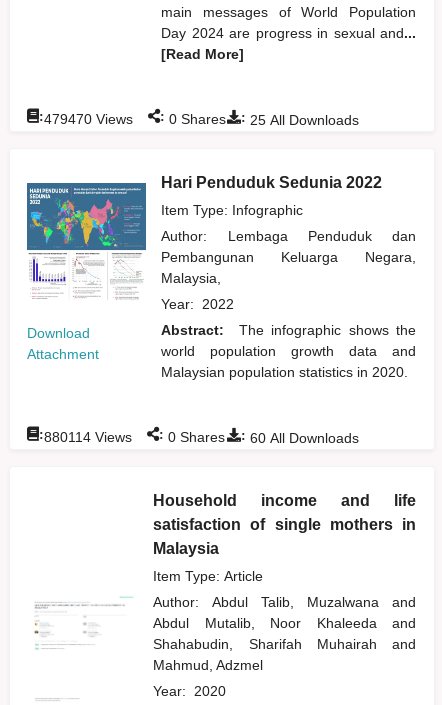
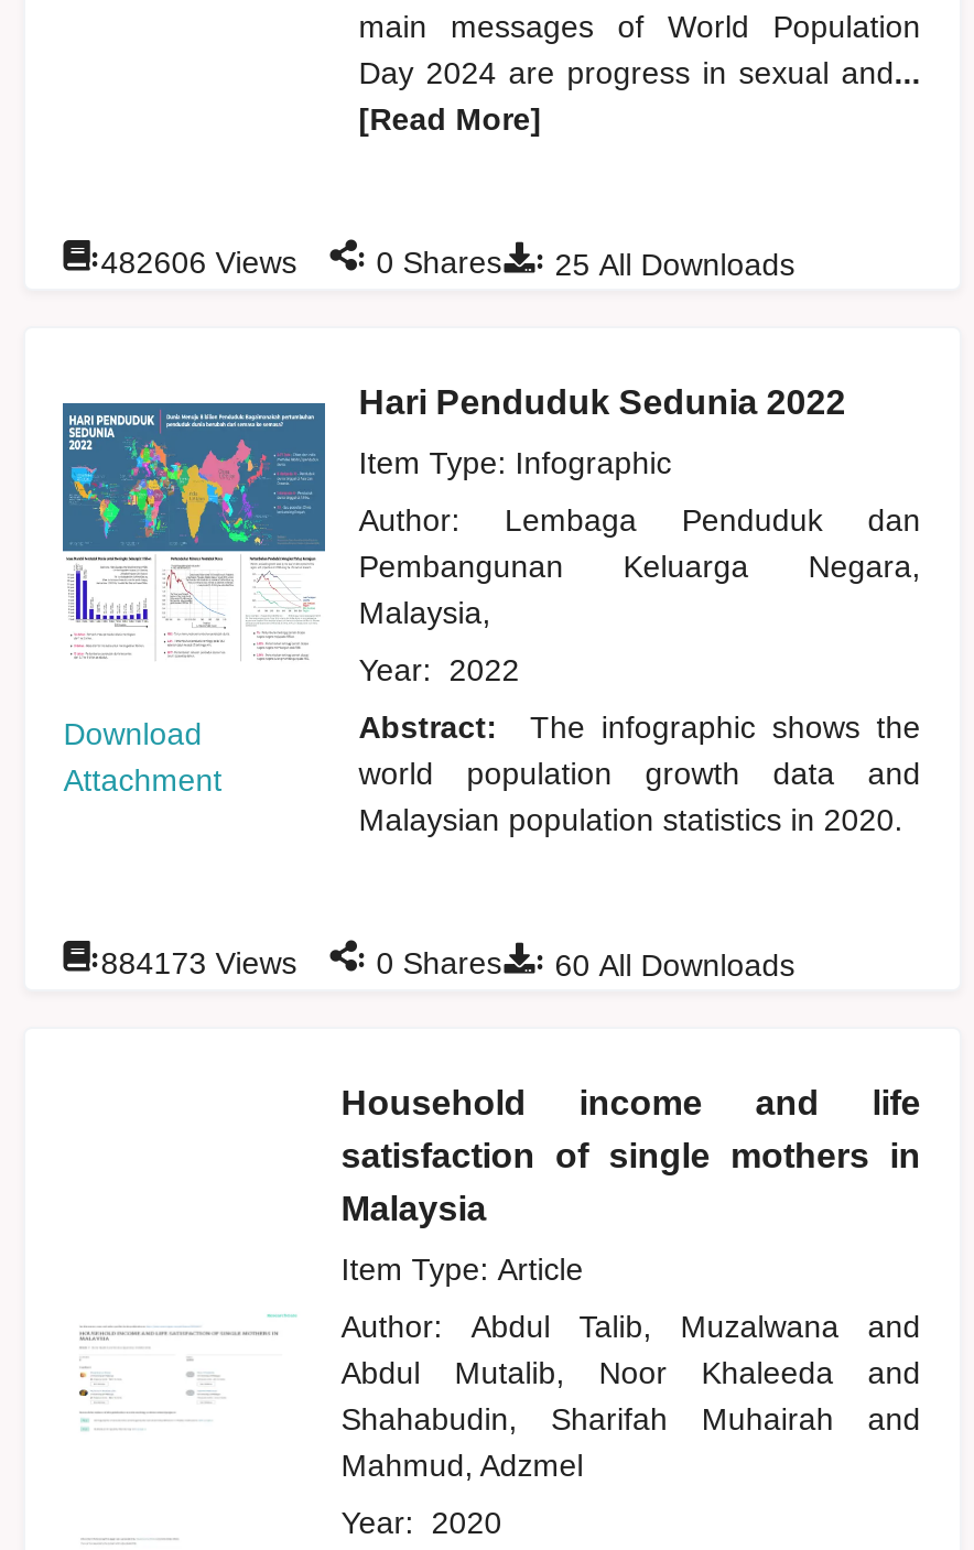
- :479470 Views : 0 Shares : 25 All Downloads
+ :482606 Views : 0 Shares : 25 All Downloads

- :880114 Views : 0 Shares : 60 All Downloads
+ :884173 Views : 0 Shares : 60 All Downloads
